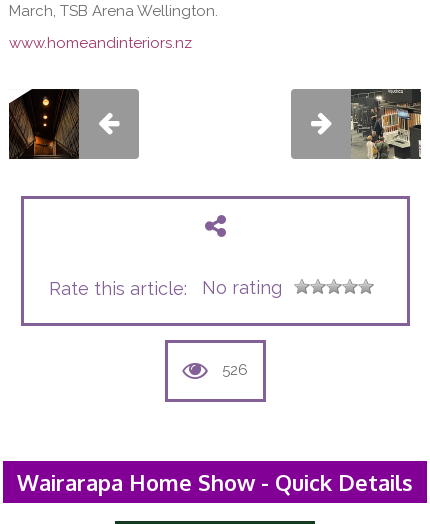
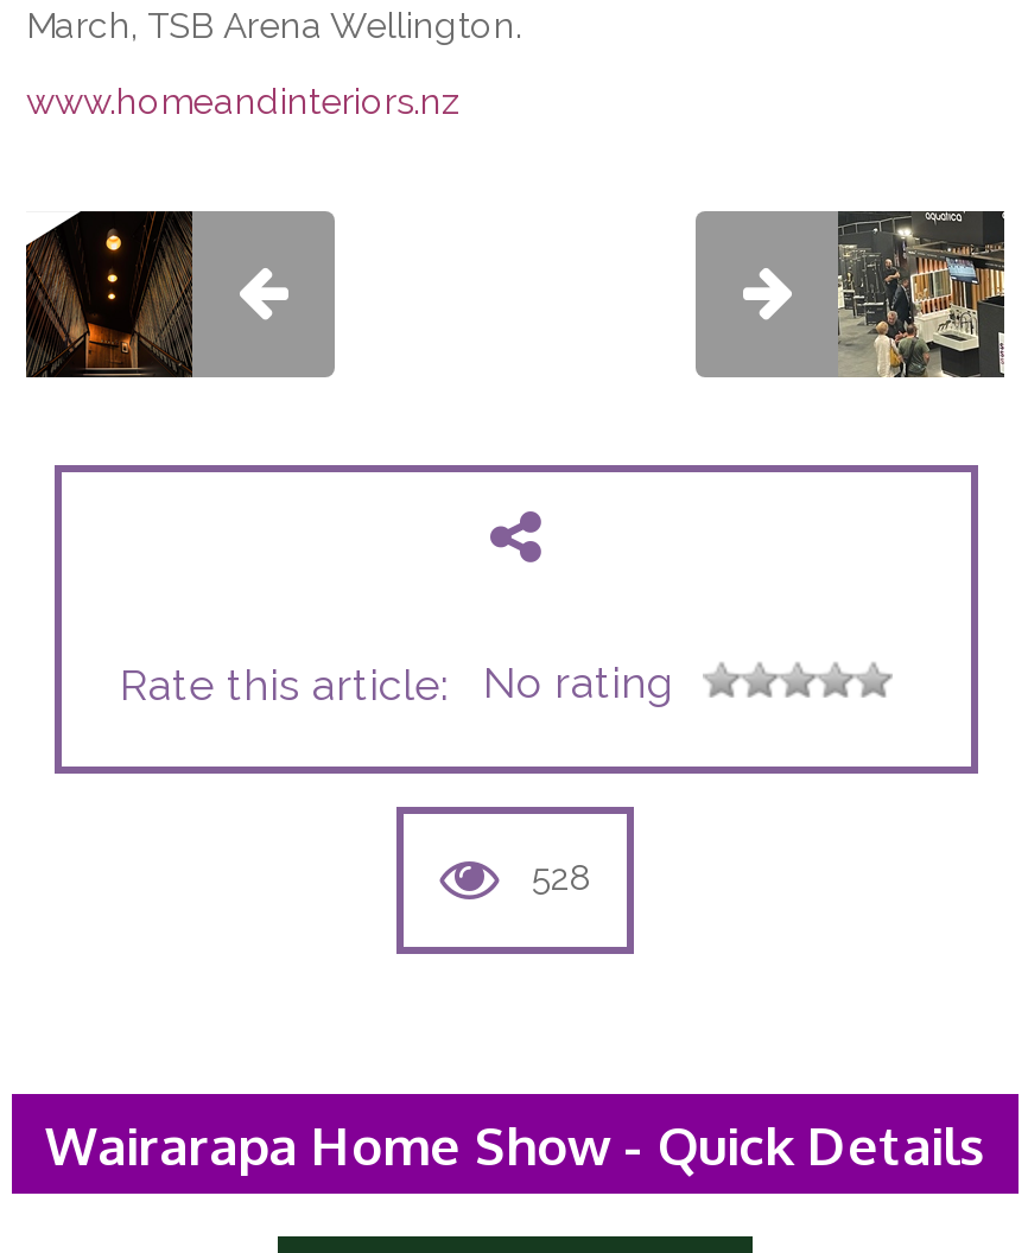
- 526
+ 528
